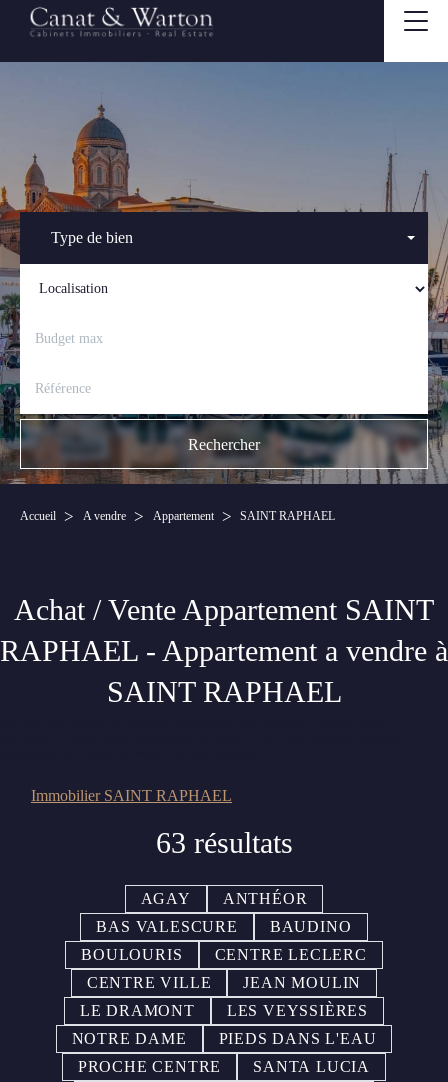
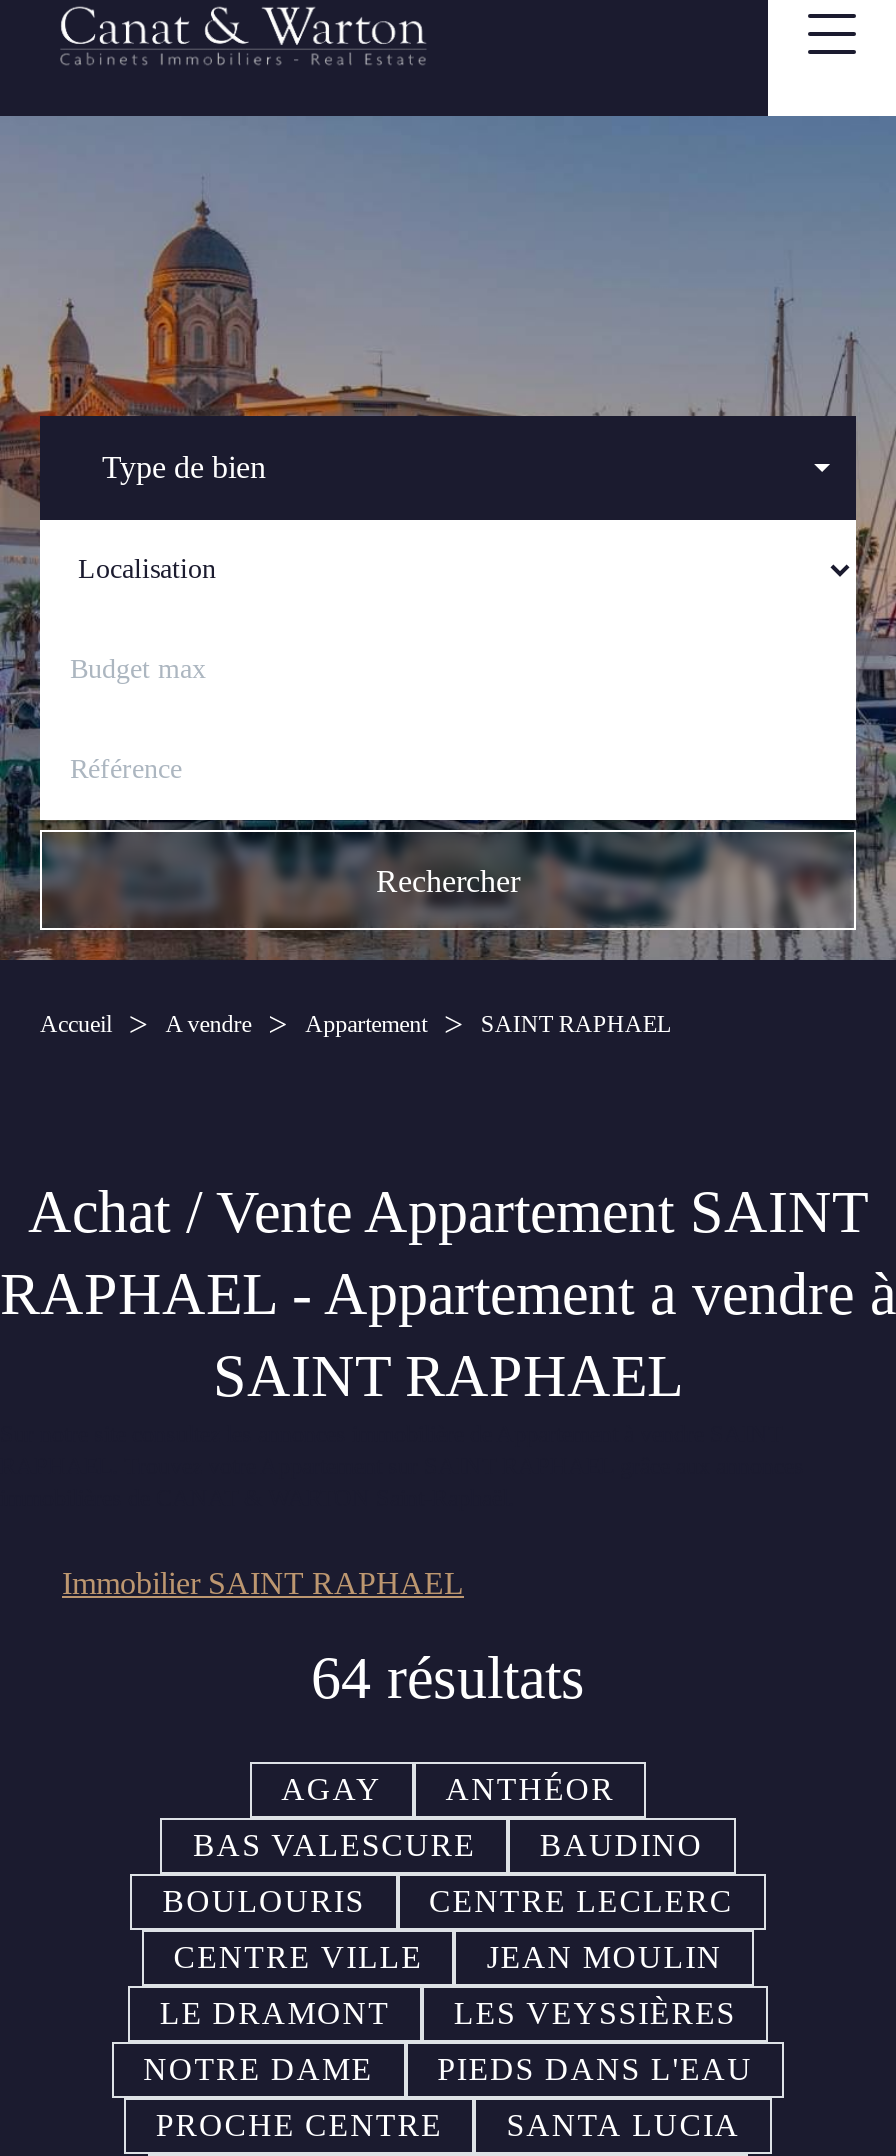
- 63 résultats
+ 64 résultats
